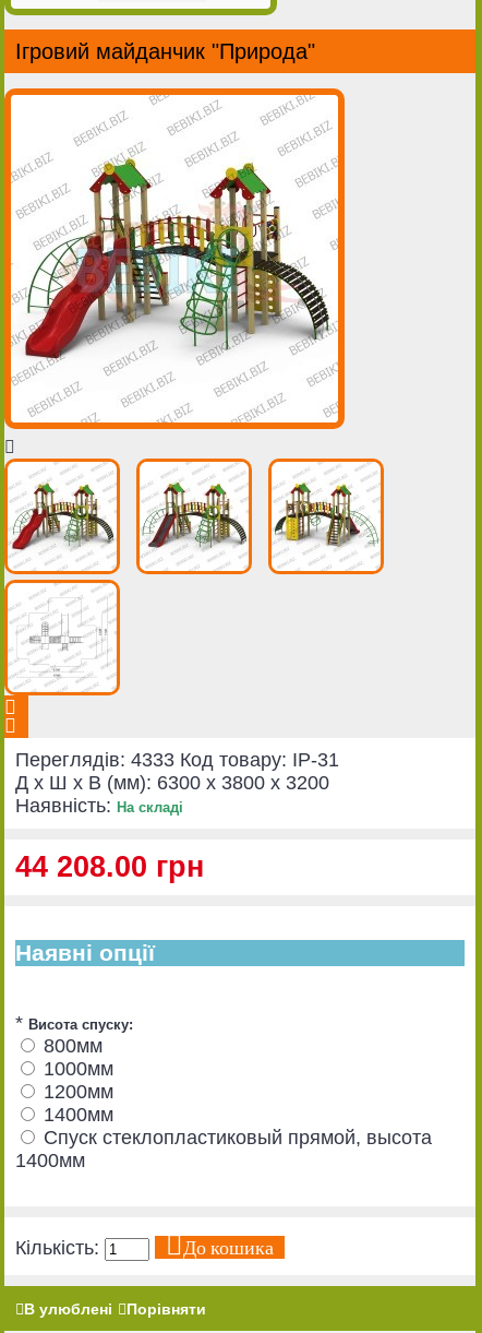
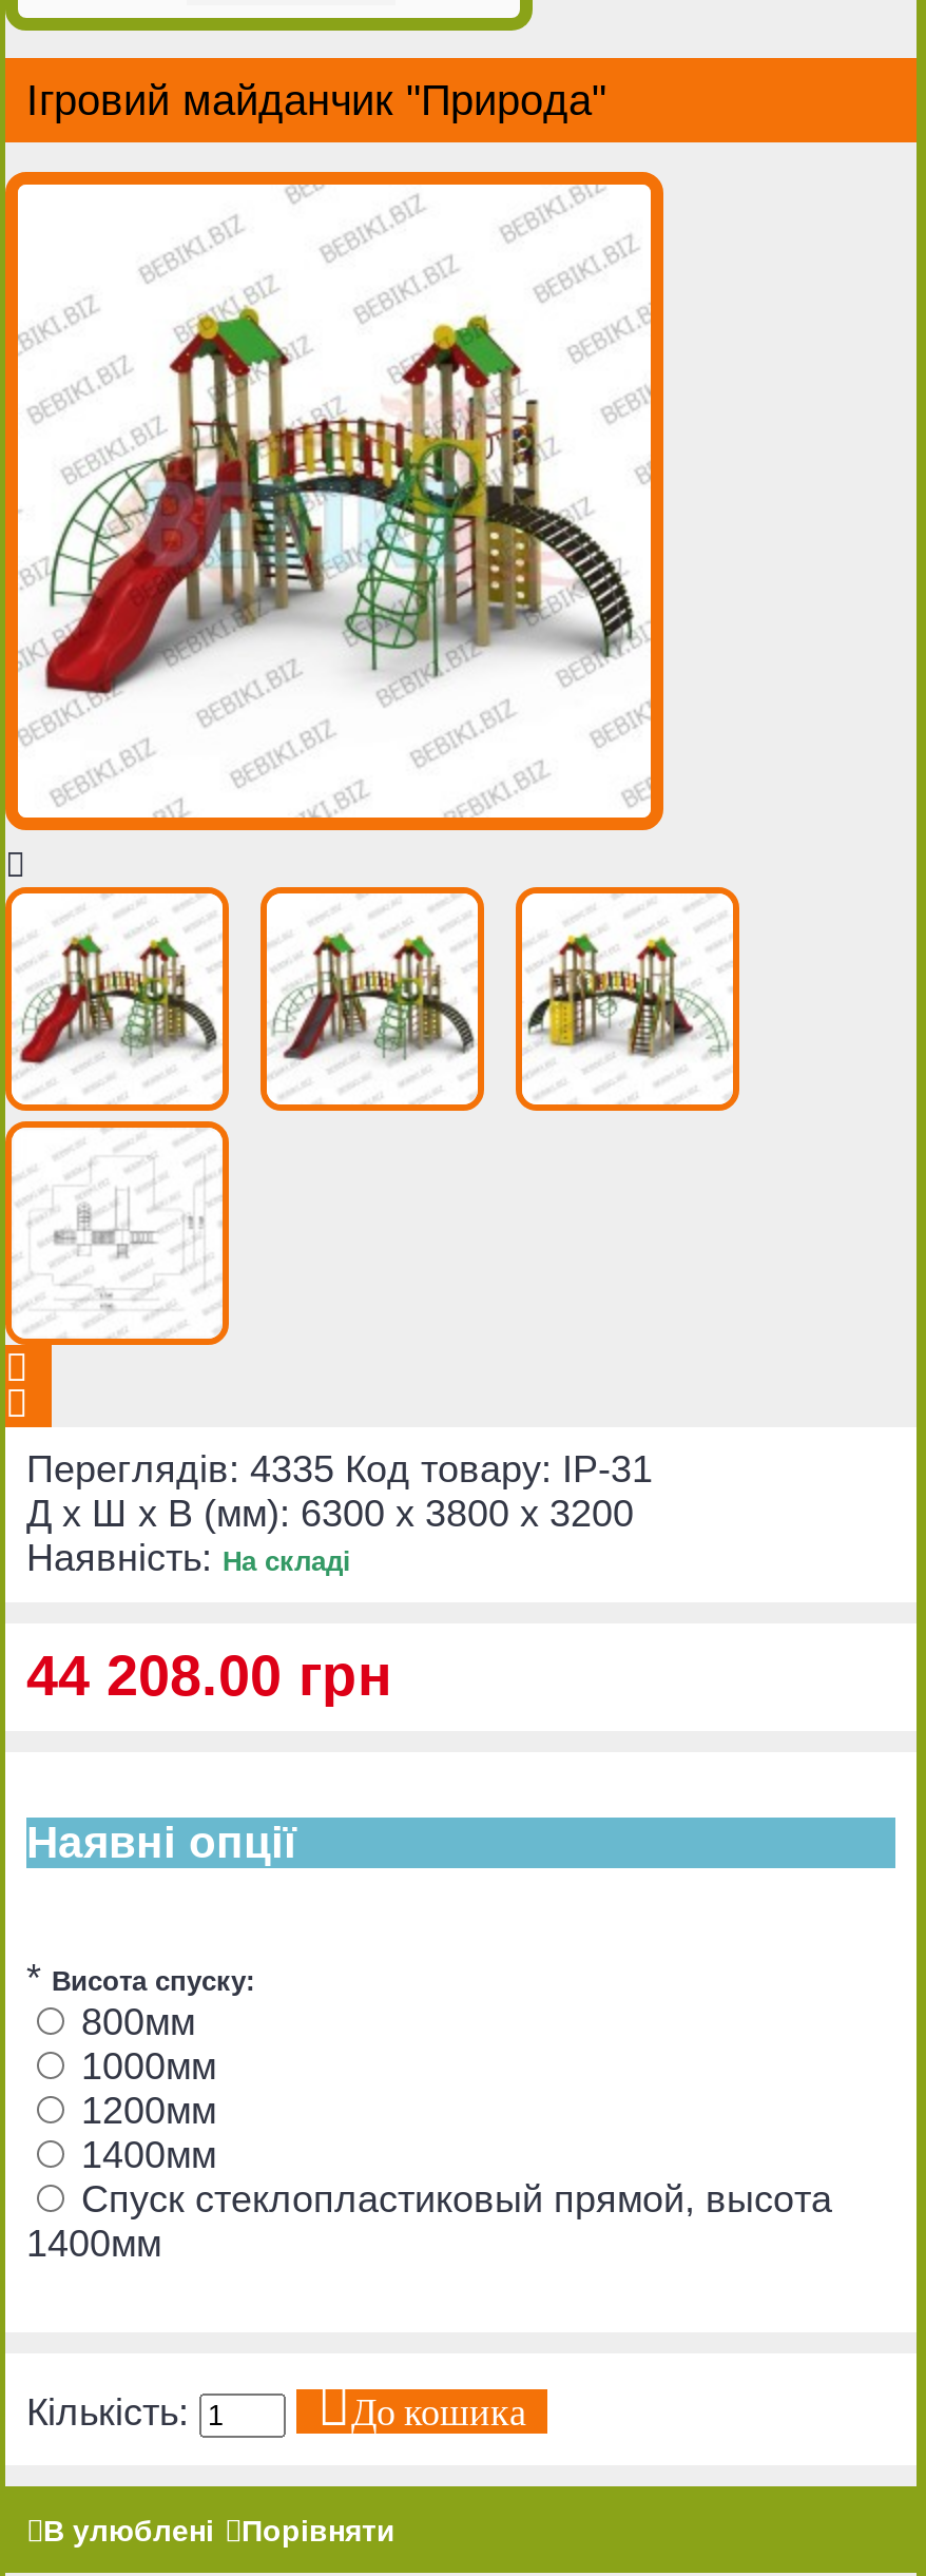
- Переглядів: 4333 Код товару: IP-31
+ Переглядів: 4335 Код товару: IP-31
